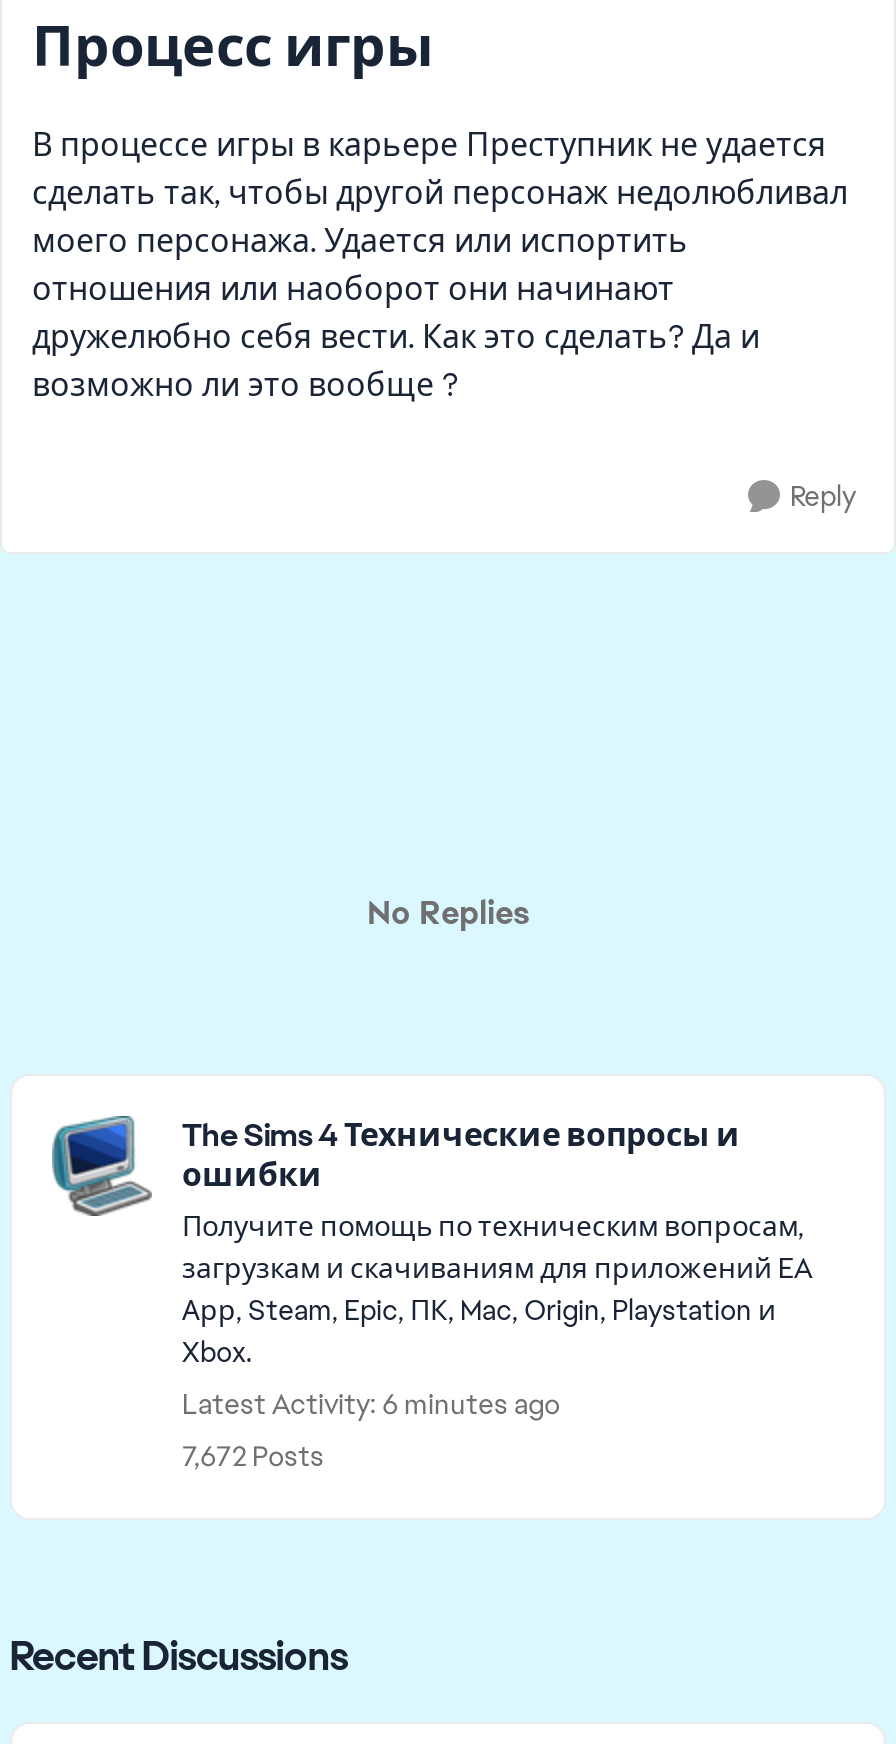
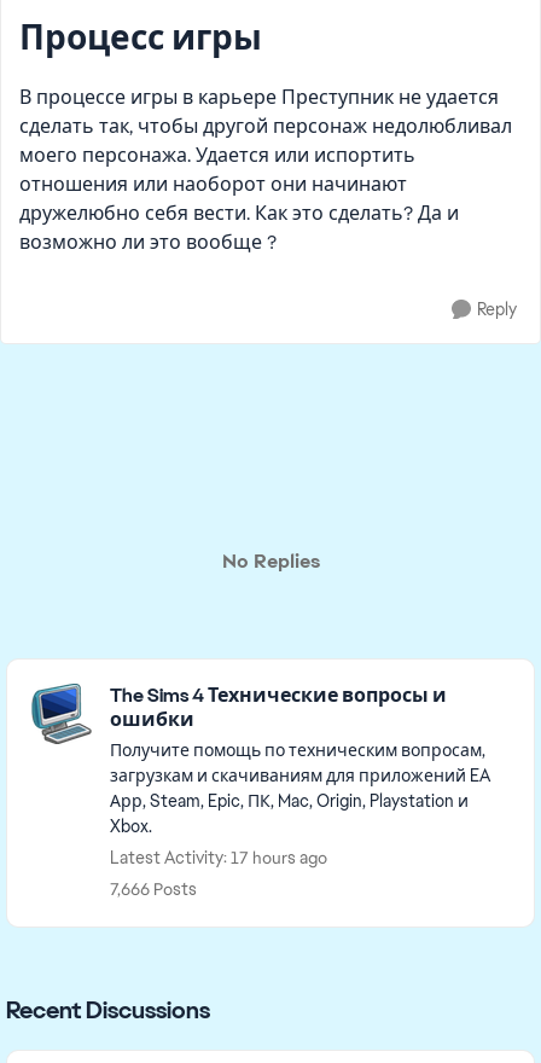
- Latest Activity: 6 minutes ago
+ Latest Activity: 17 hours ago

- 7,672 Posts
+ 7,666 Posts
